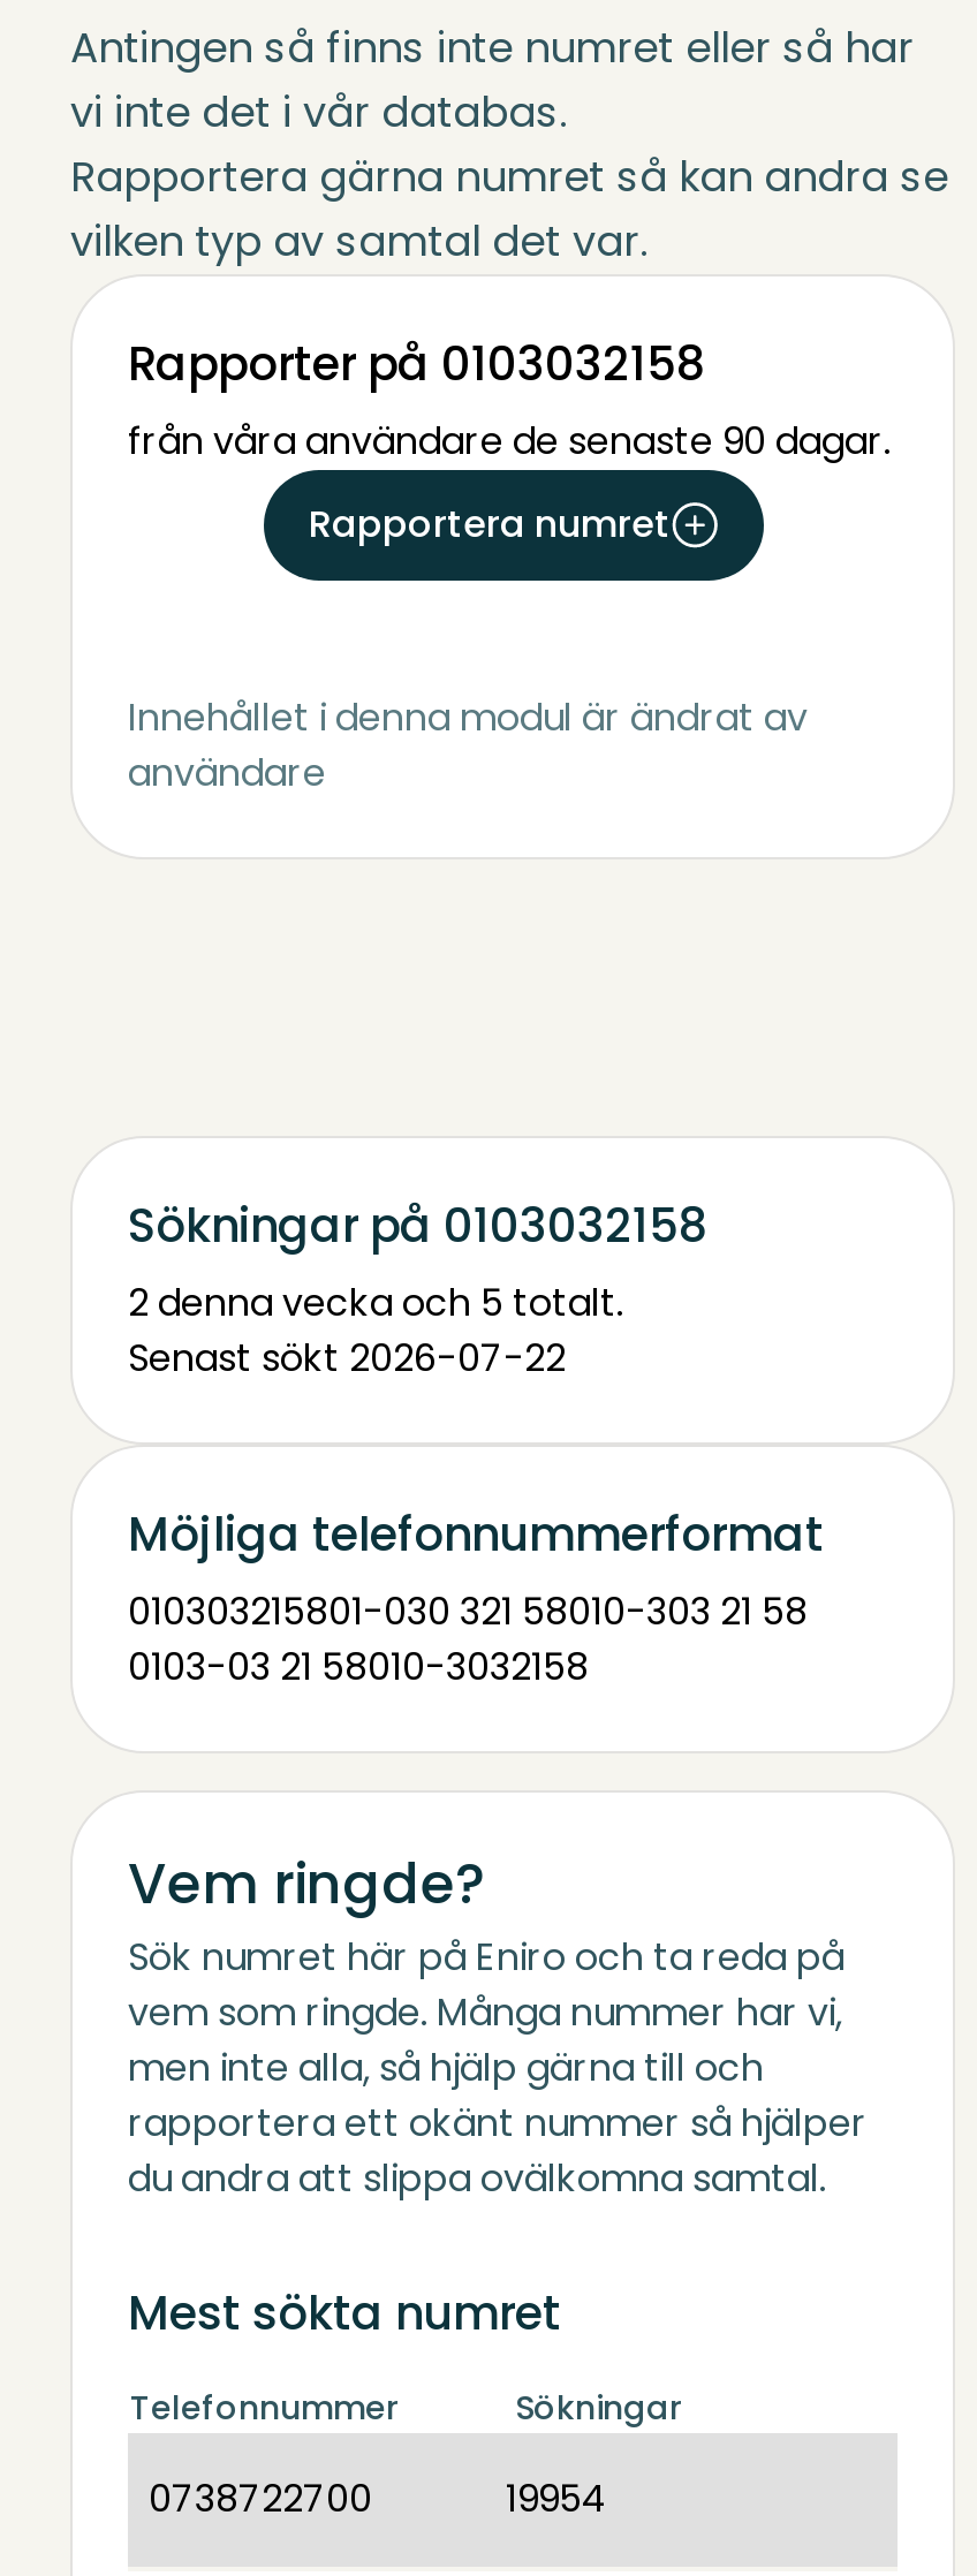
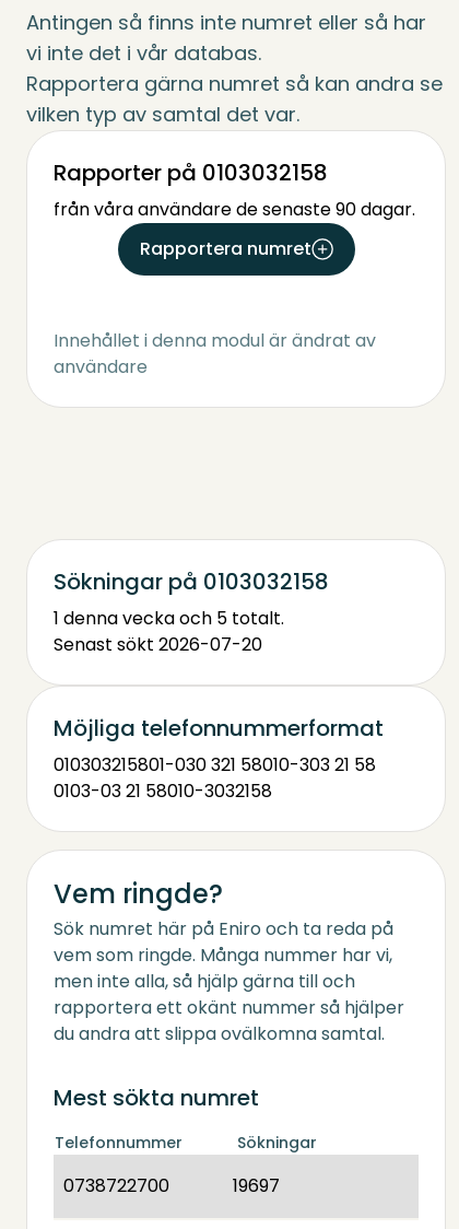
- 2 denna vecka och 5 totalt.
+ 1 denna vecka och 5 totalt.

- Senast sökt 2026-07-22
+ Senast sökt 2026-07-20

- 19954
+ 19697
